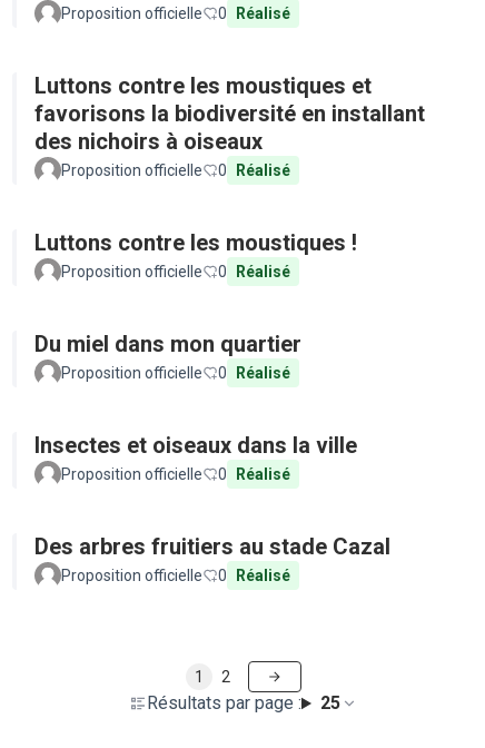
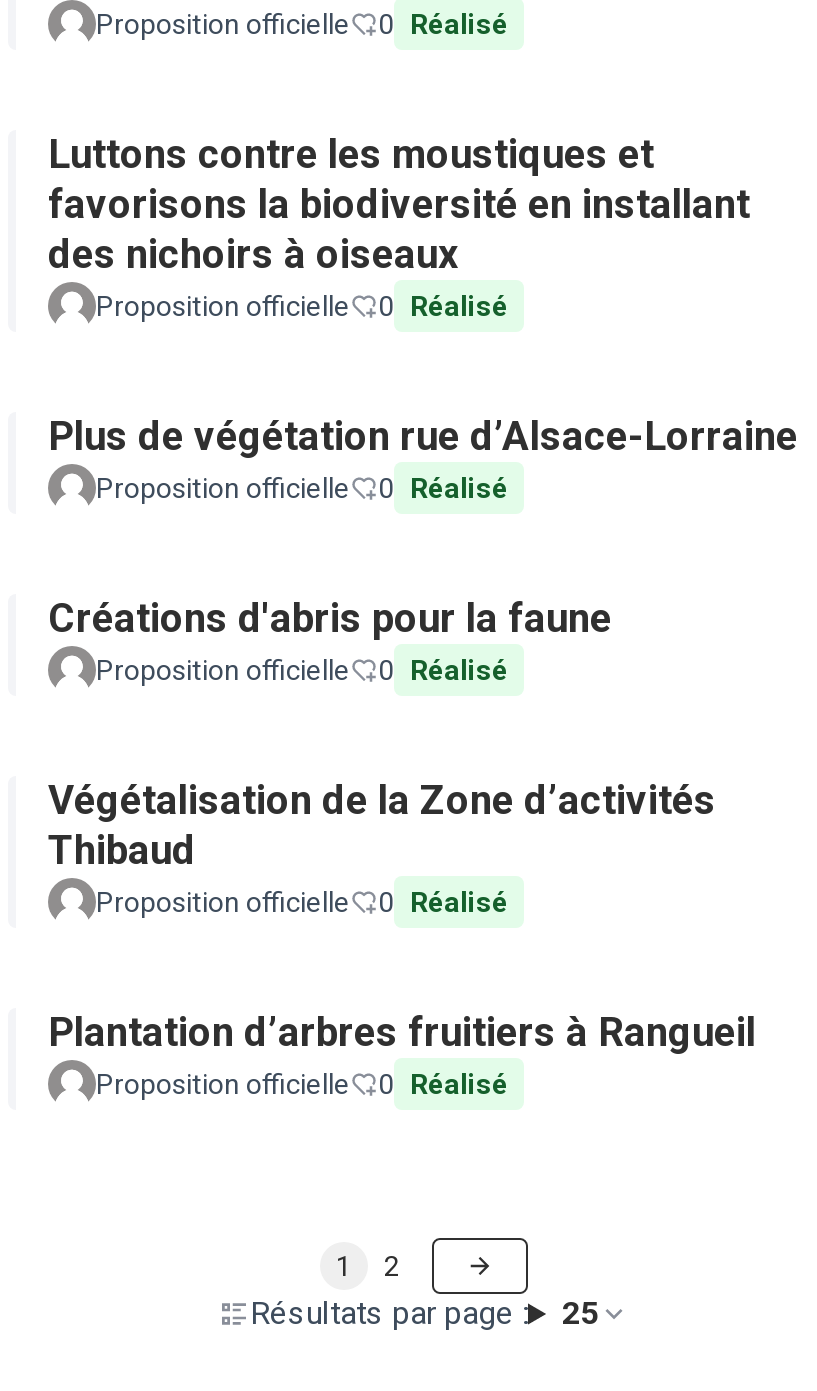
- Luttons contre les moustiques !
+ Plus de végétation rue d’Alsace-Lorraine

- Du miel dans mon quartier
+ Créations d'abris pour la faune

- Insectes et oiseaux dans la ville
+ Végétalisation de la Zone d’activités
+ Thibaud

- Des arbres fruitiers au stade Cazal
+ Plantation d’arbres fruitiers à Rangueil
